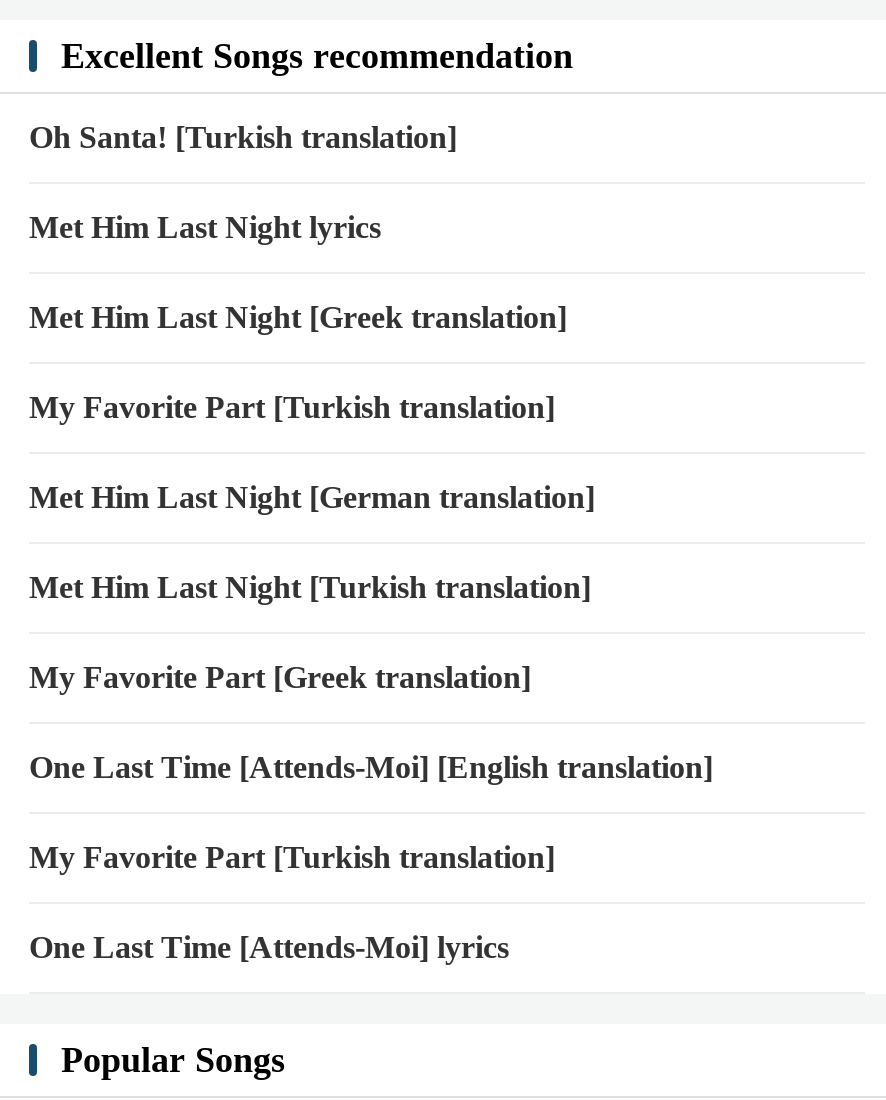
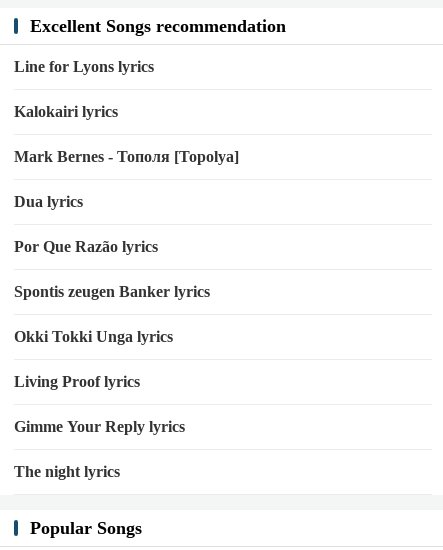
- Oh Santa! [Turkish translation]
+ Line for Lyons lyrics

- Met Him Last Night lyrics
+ Kalokairi lyrics

- Met Him Last Night [Greek translation]
+ Mark Bernes - Тополя [Topolya]

- My Favorite Part [Turkish translation]
+ Dua lyrics

- Met Him Last Night [German translation]
+ Por Que Razão lyrics

- Met Him Last Night [Turkish translation]
+ Spontis zeugen Banker lyrics

- My Favorite Part [Greek translation]
+ Okki Tokki Unga lyrics

- One Last Time [Attends-Moi] [English translation]
+ Living Proof lyrics

- My Favorite Part [Turkish translation]
+ Gimme Your Reply lyrics

- One Last Time [Attends-Moi] lyrics
+ The night lyrics
